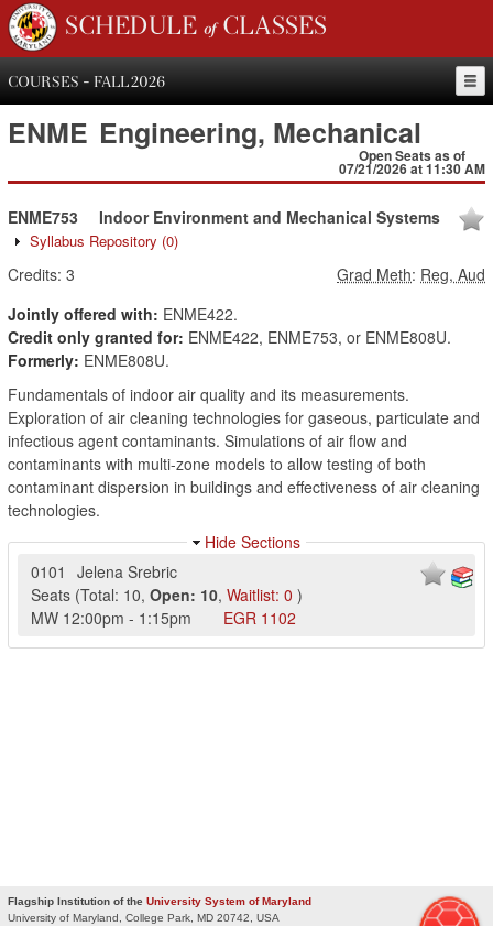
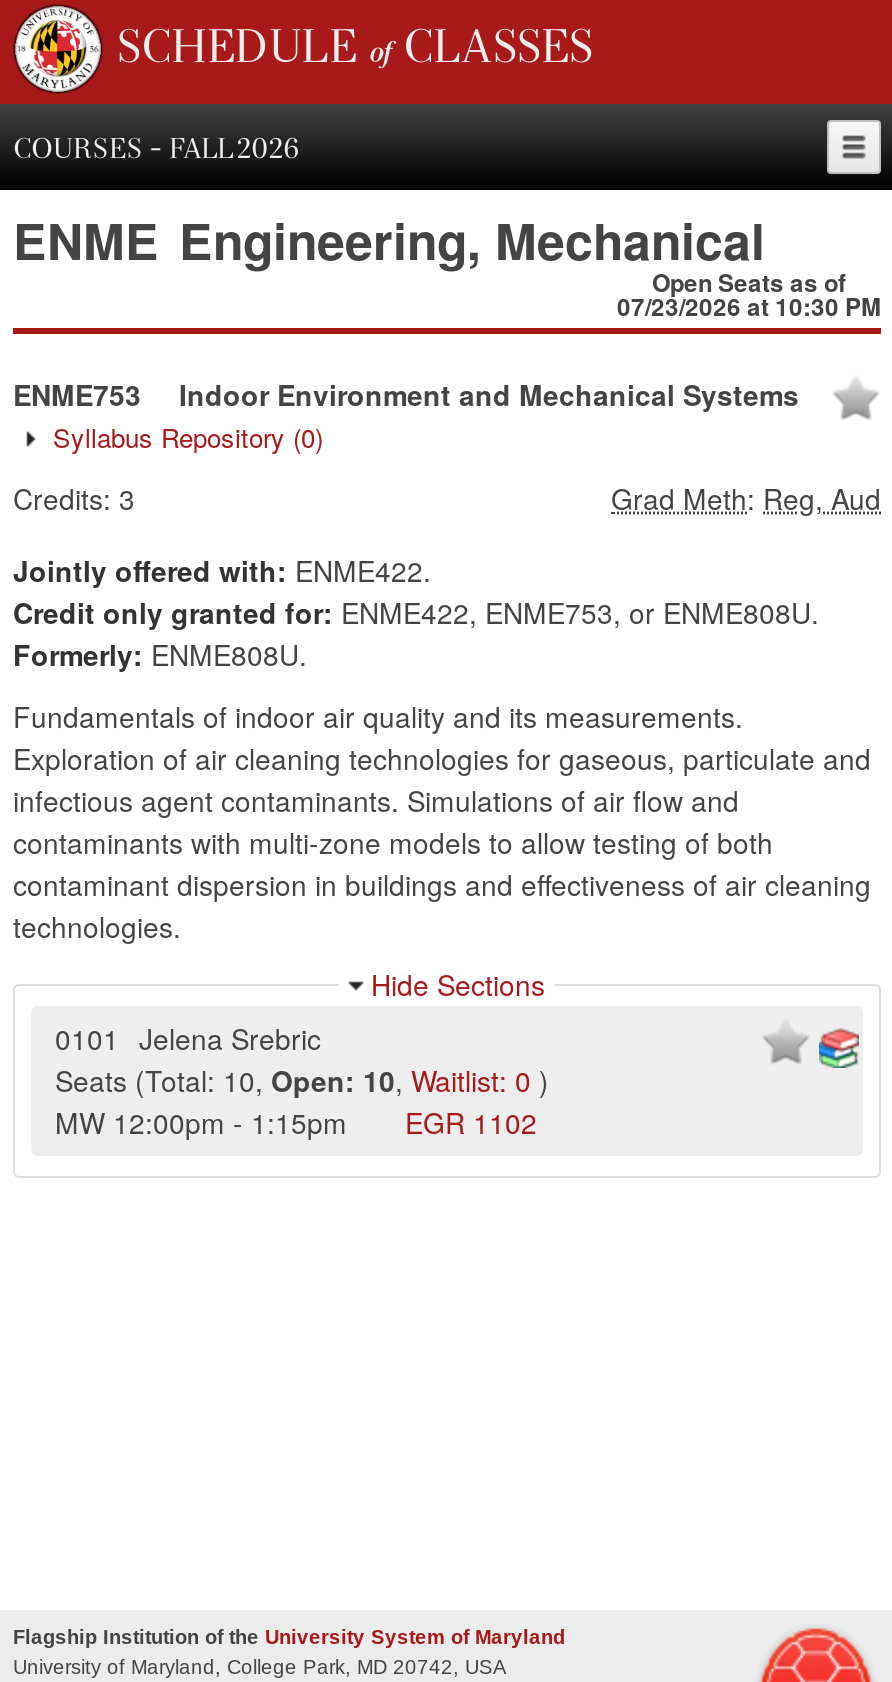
- 07/21/2026 at 11:30 AM
+ 07/23/2026 at 10:30 PM
